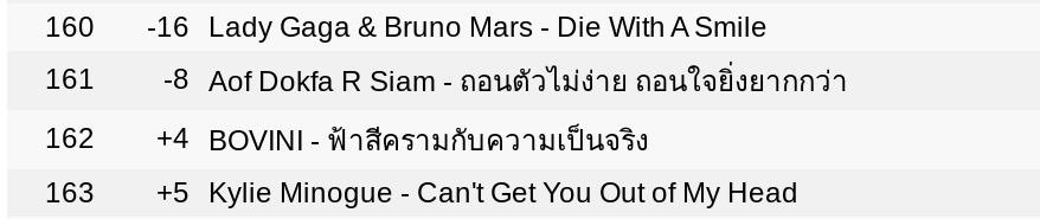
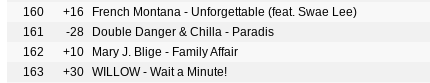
- -16 Lady Gaga & Bruno Mars - Die With A Smile
+ +16 French Montana - Unforgettable (feat. Swae Lee)

- -8 Aof Dokfa R Siam - ถอนตัวไม่ง่าย ถอนใจยิ่งยากกว่า
+ -28 Double Danger & Chilla - Paradis

- +4 BOVINI - ฟ้าสีครามกับความเป็นจริง
+ +10 Mary J. Blige - Family Affair

- +5 Kylie Minogue - Can't Get You Out of My Head
+ +30 WILLOW - Wait a Minute!
